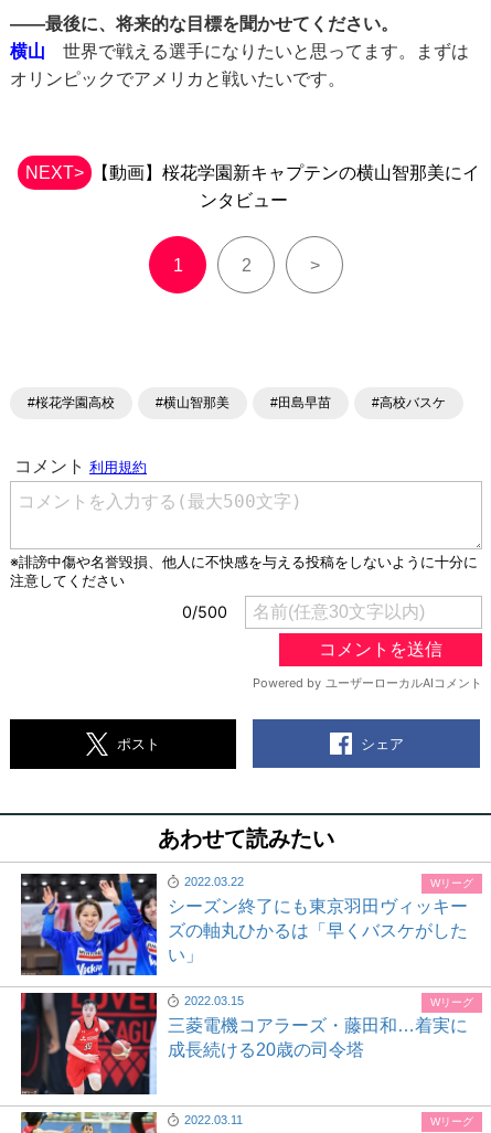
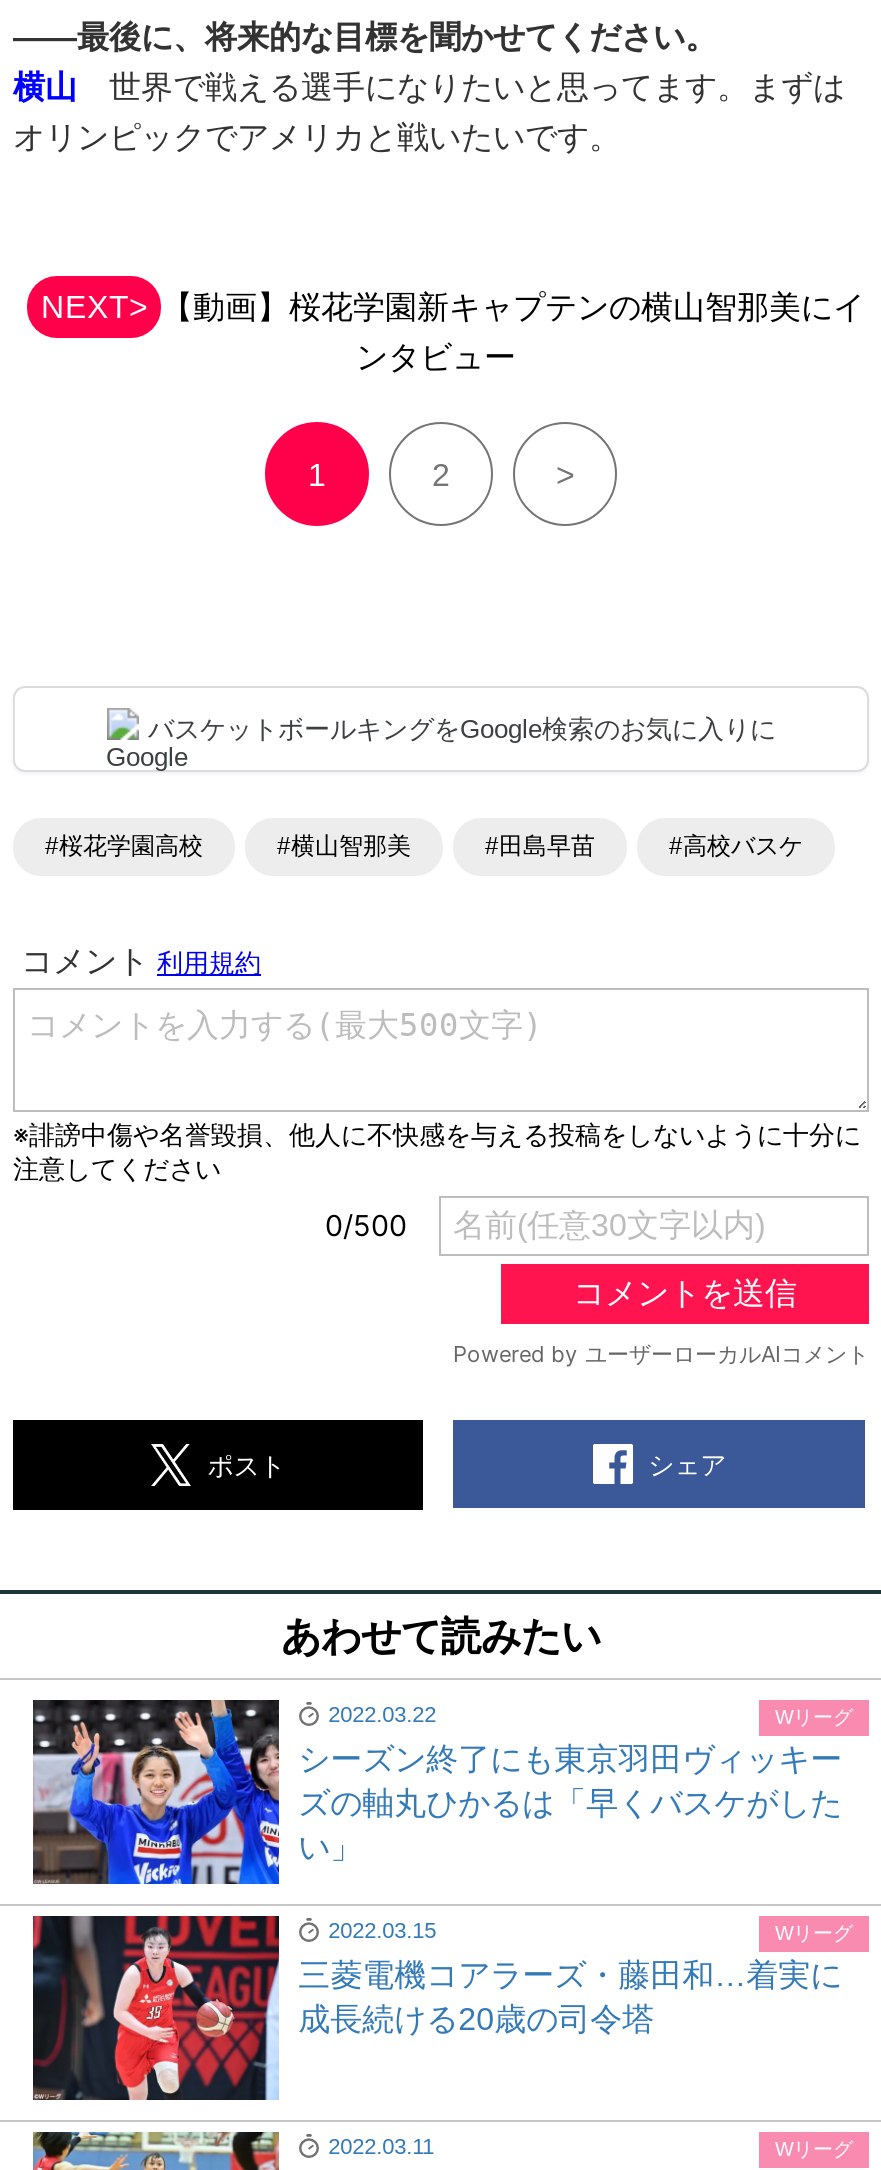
+ [image]
+ バスケットボールキングをGoogle検索のお気に入りに
